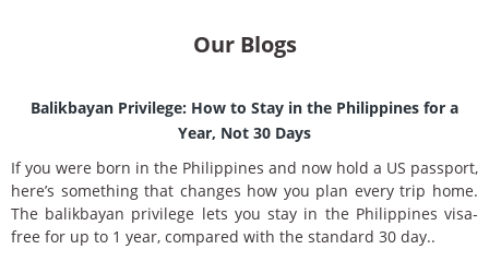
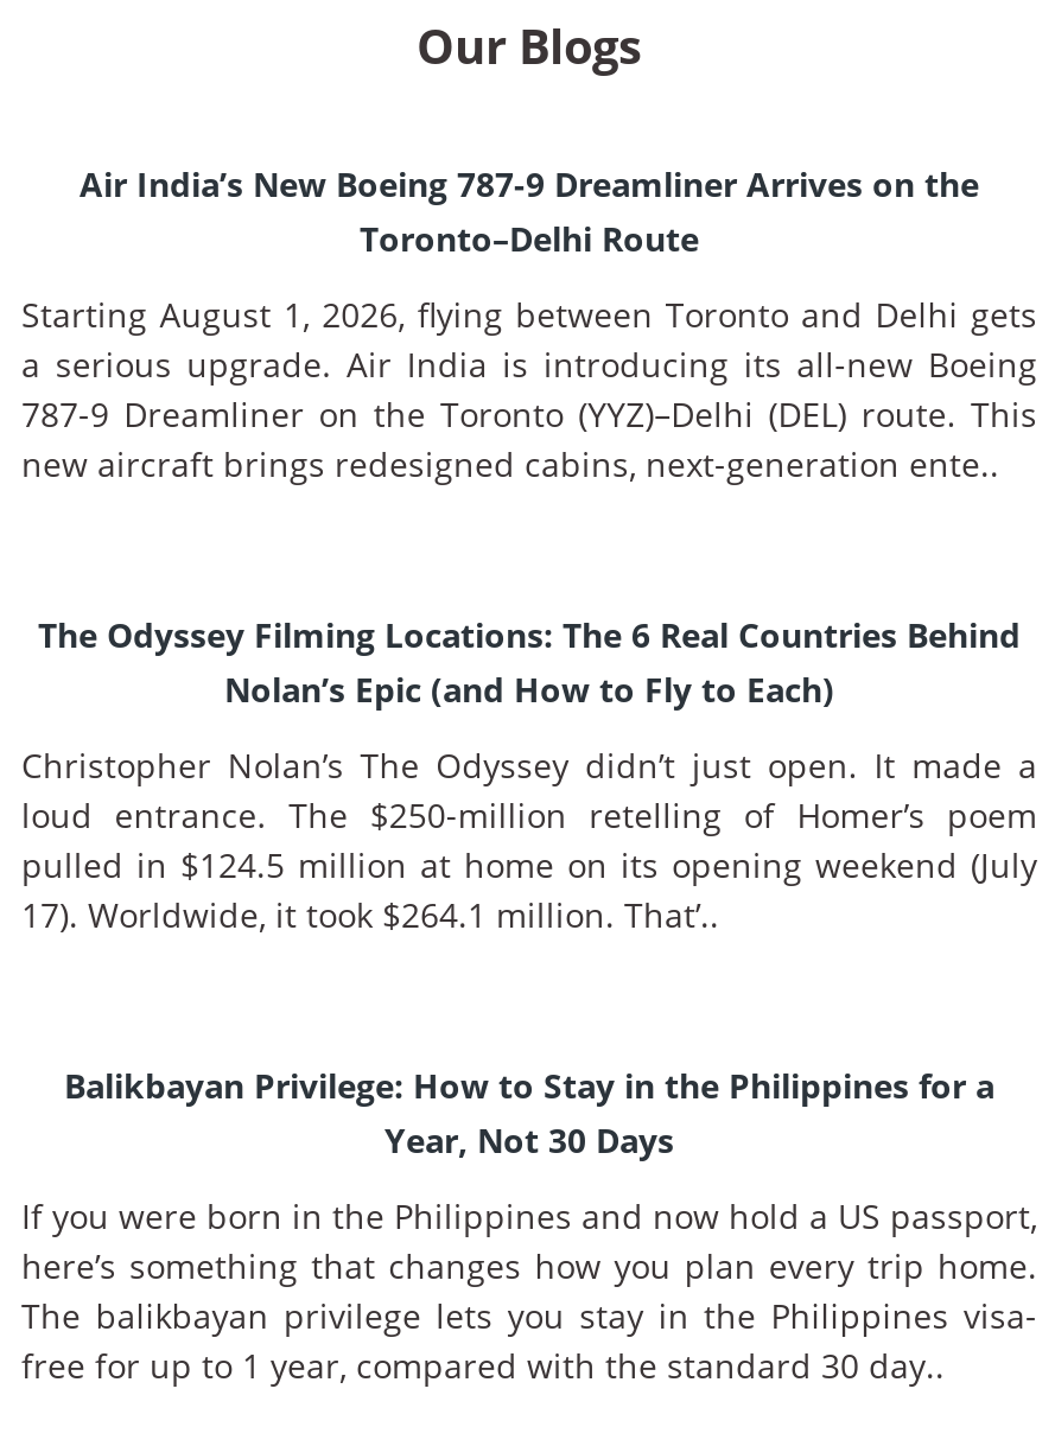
+ Air India’s New Boeing 787-9 Dreamliner Arrives on the
+ Toronto–Delhi Route
+ Starting August 1, 2026, flying between Toronto and Delhi gets
+ a serious upgrade. Air India is introducing its all-new Boeing
+ 787-9 Dreamliner on the Toronto (YYZ)–Delhi (DEL) route. This
+ new aircraft brings redesigned cabins, next-generation ente..

+ The Odyssey Filming Locations: The 6 Real Countries Behind
+ Nolan’s Epic (and How to Fly to Each)
+ Christopher Nolan’s The Odyssey didn’t just open. It made a
+ loud entrance. The $250-million retelling of Homer’s poem
+ pulled in $124.5 million at home on its opening weekend (July
+ 17). Worldwide, it took $264.1 million. That’..
